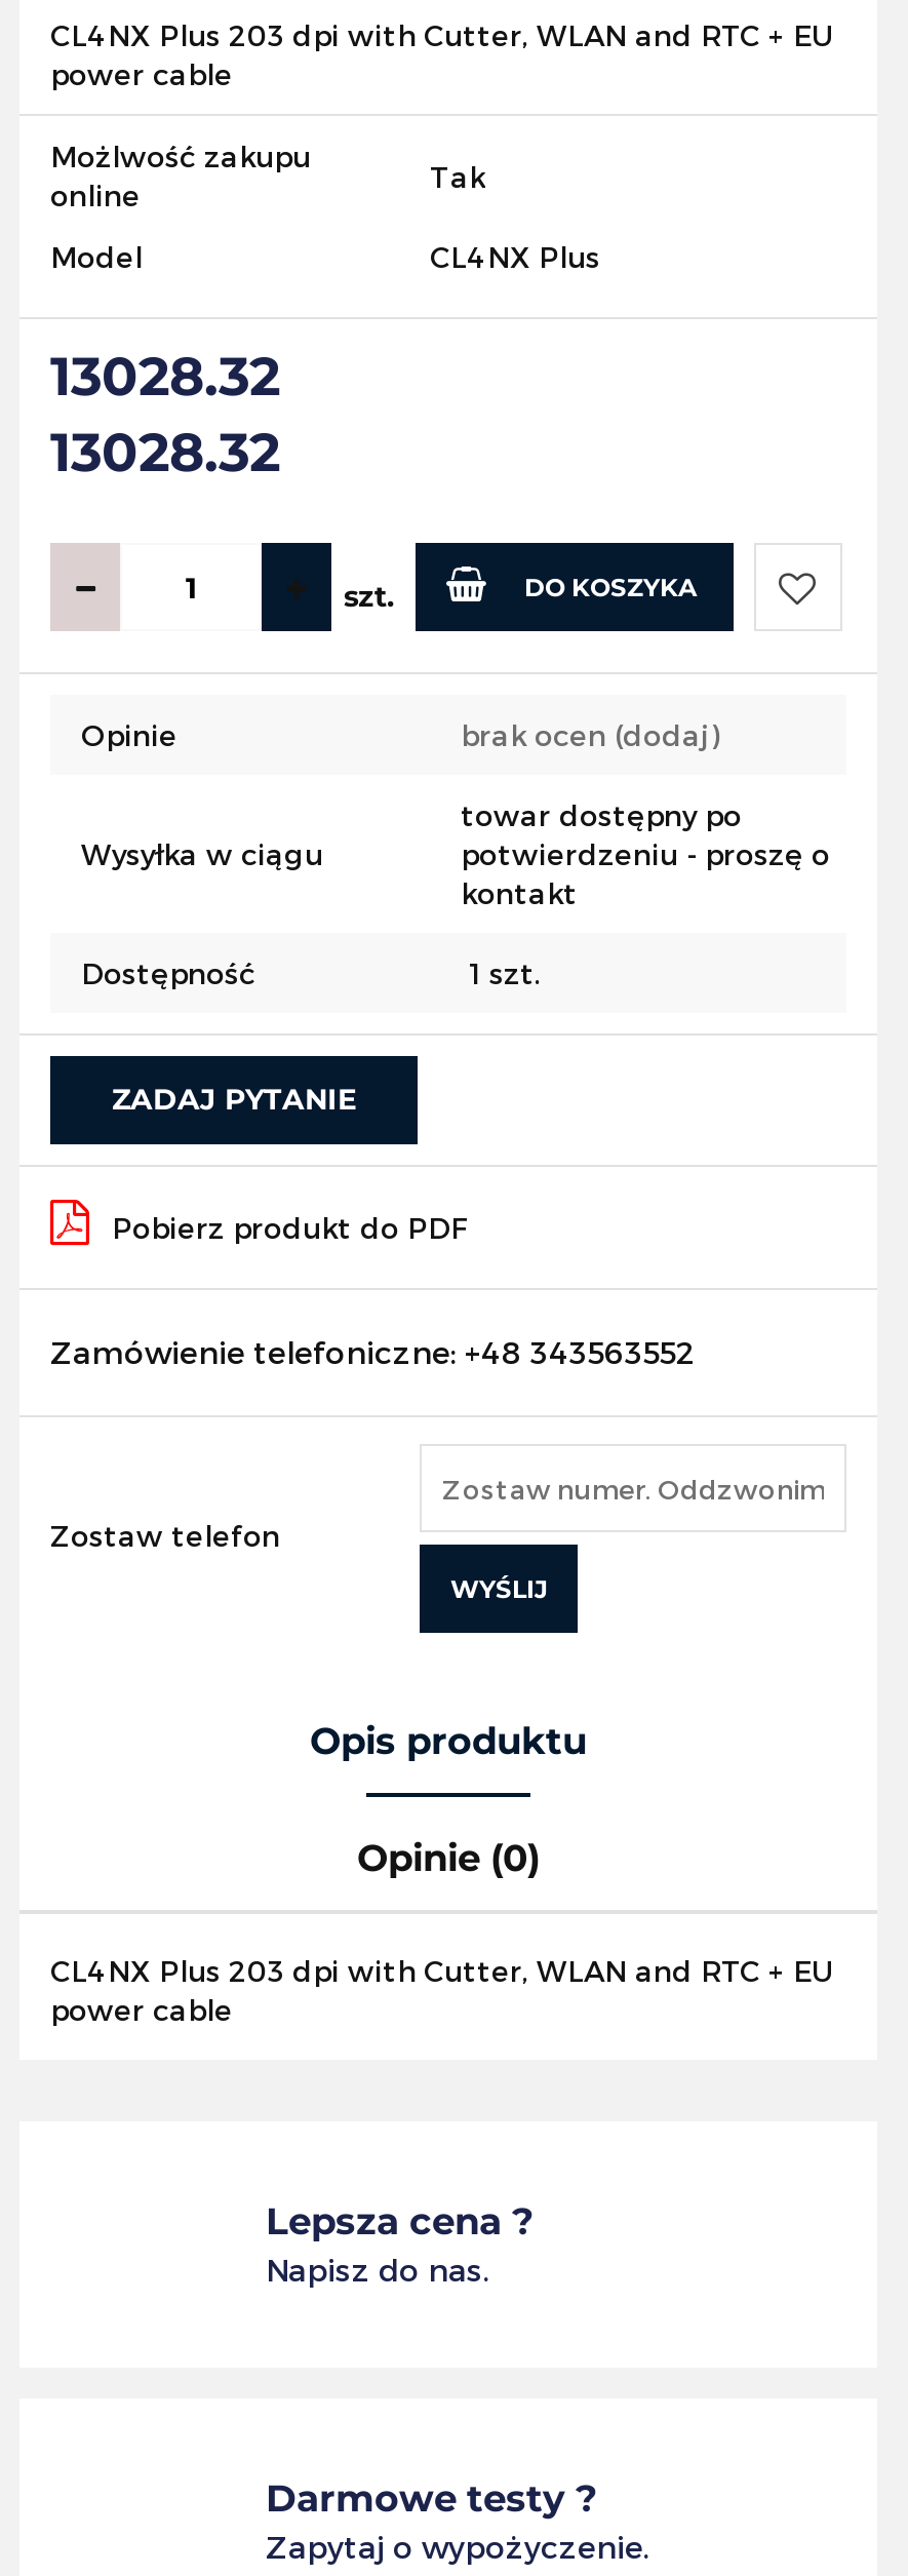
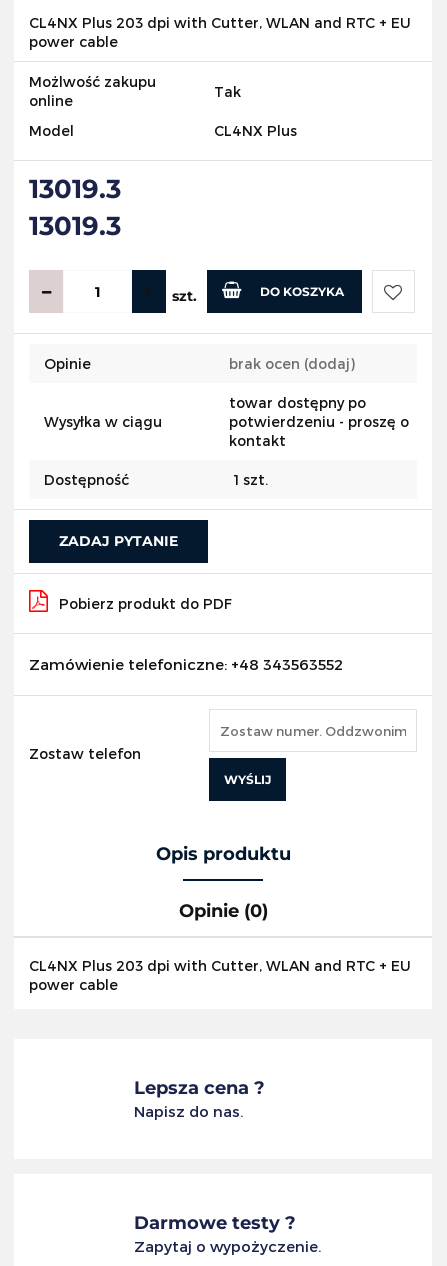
- 13028.32
+ 13019.3

- 13028.32
+ 13019.3
